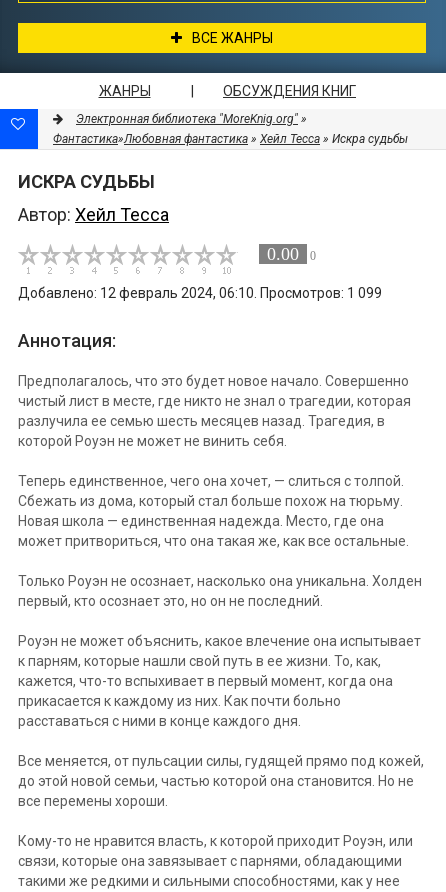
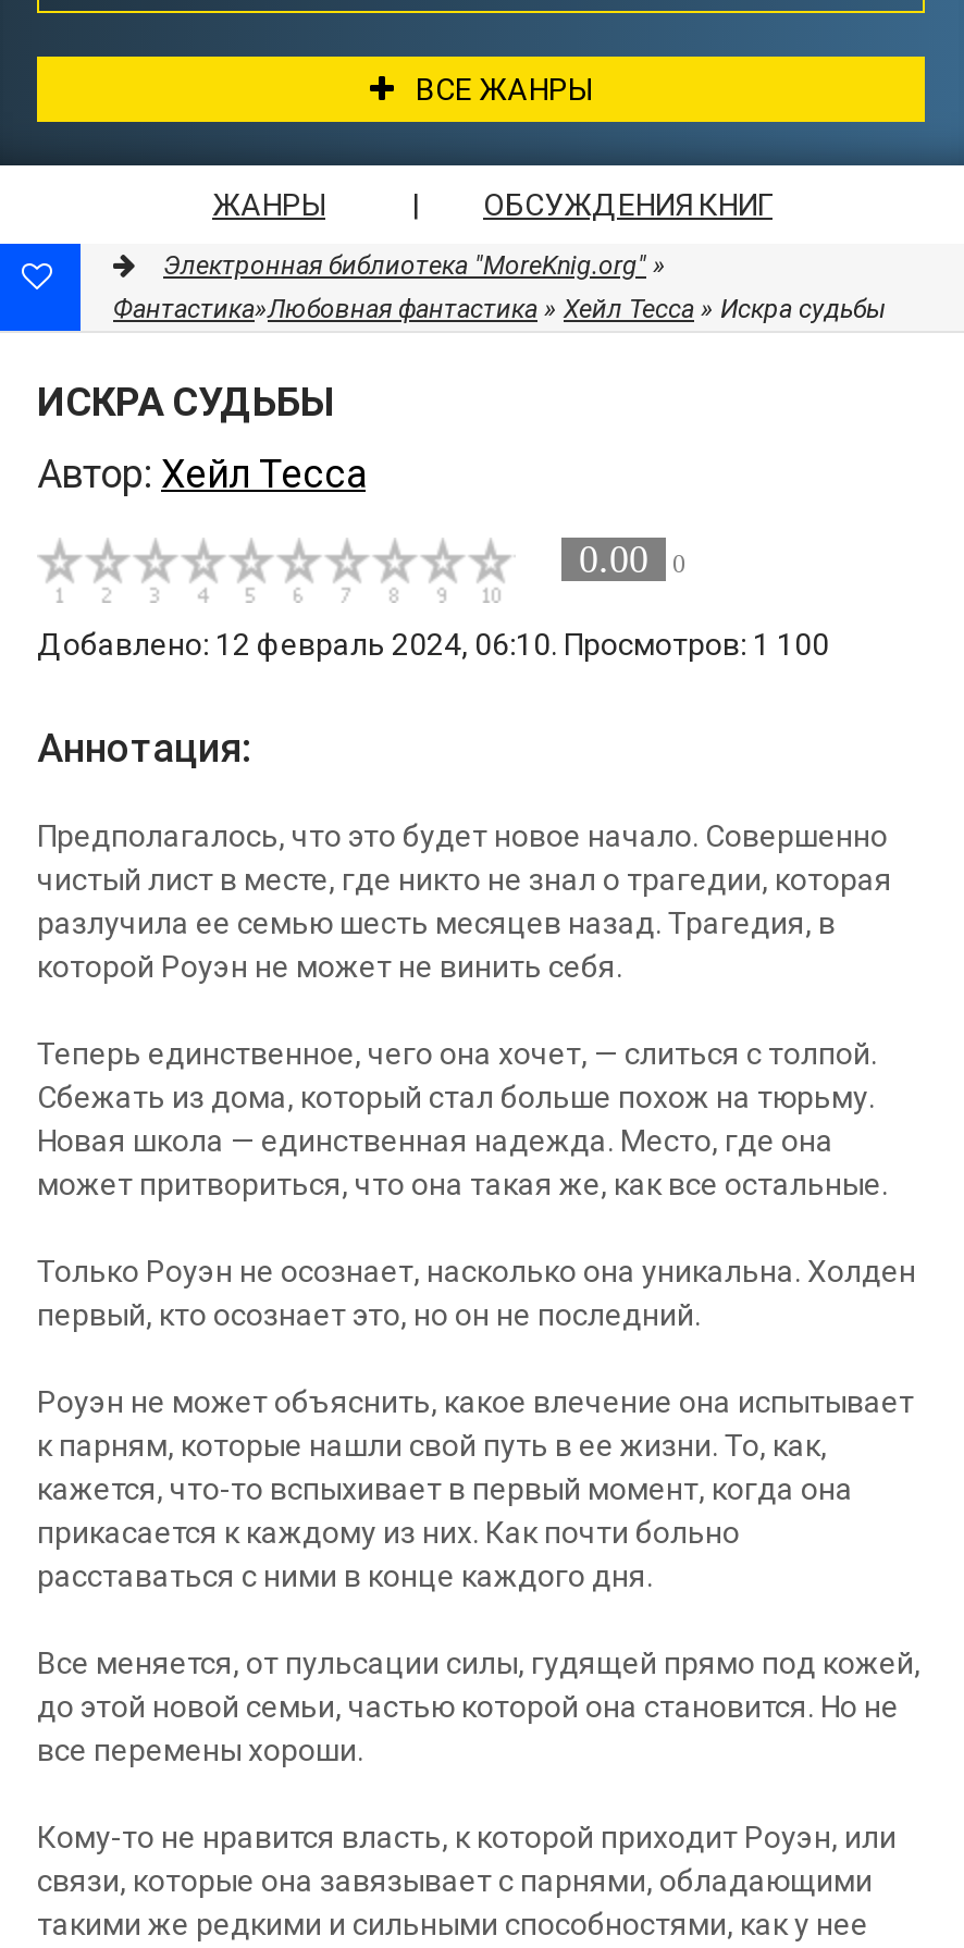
- Добавлено: 12 февраль 2024, 06:10. Просмотров: 1 099
+ Добавлено: 12 февраль 2024, 06:10. Просмотров: 1 100
